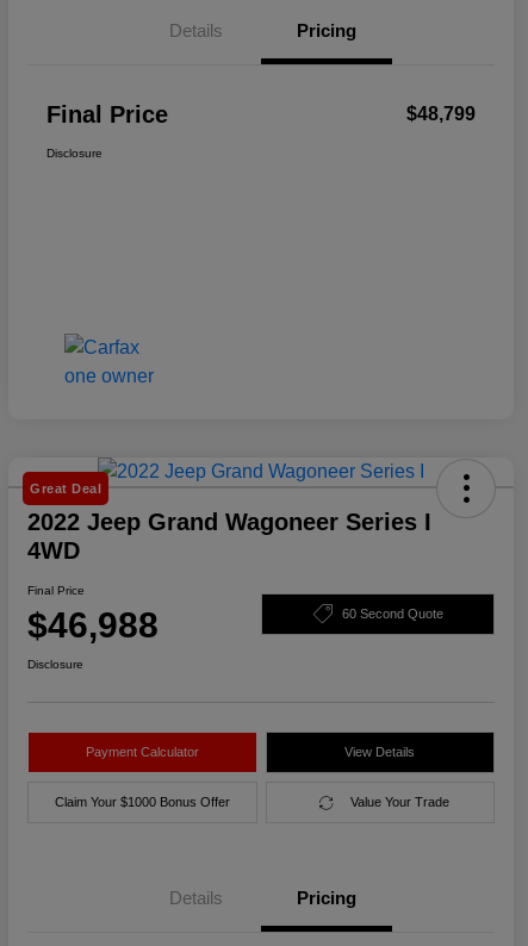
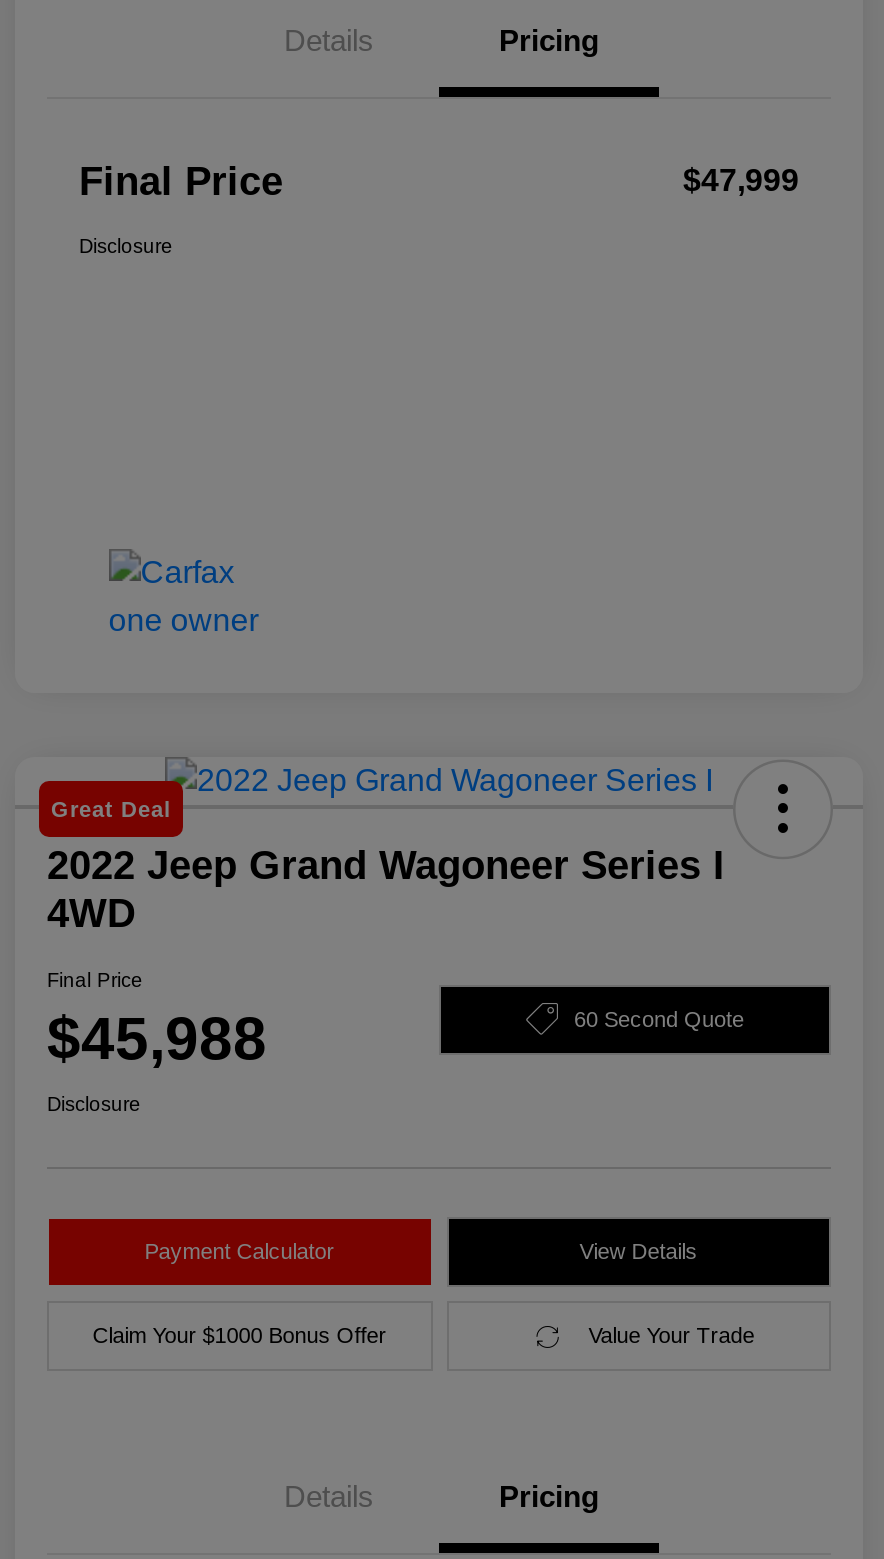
- $48,799
+ $47,999

- $46,988
+ $45,988
